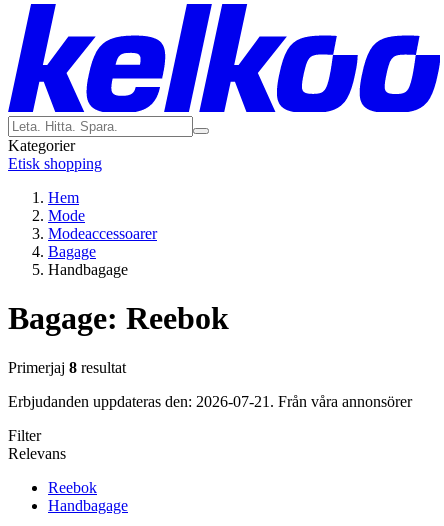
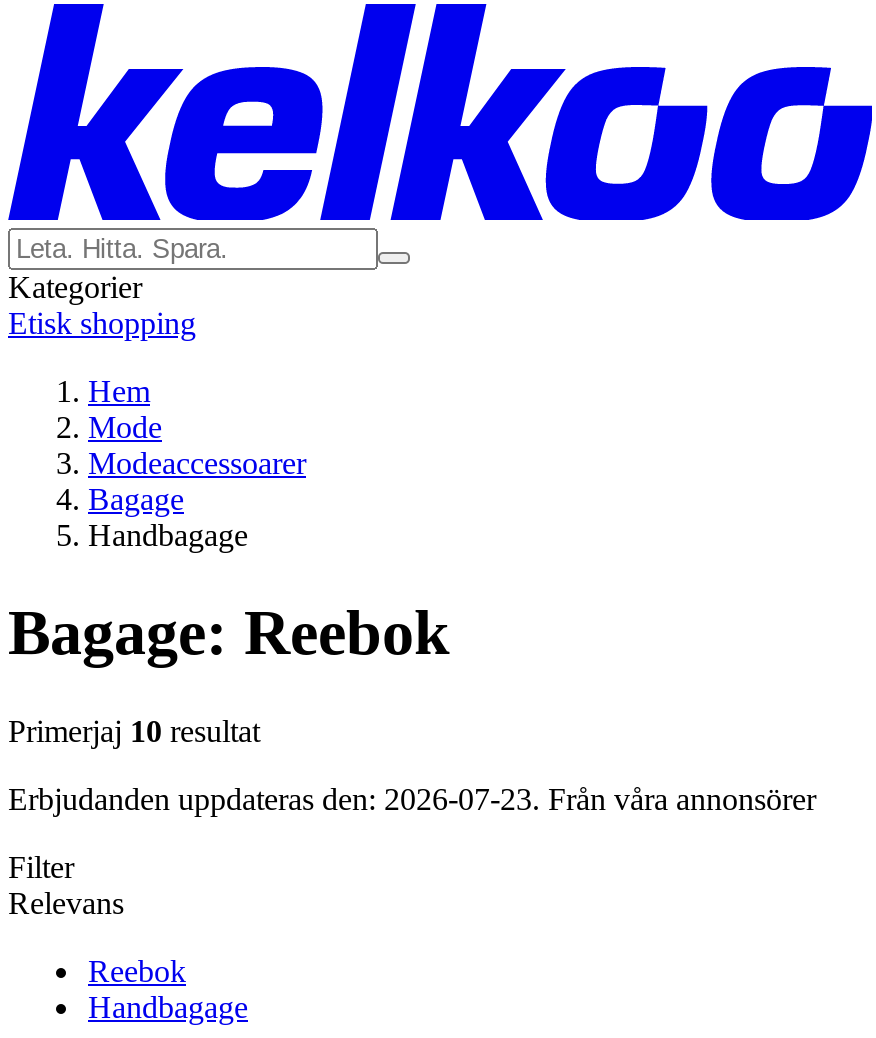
- Primerjaj 8 resultat
+ Primerjaj 10 resultat

- Erbjudanden uppdateras den: 2026-07-21. Från våra annonsörer
+ Erbjudanden uppdateras den: 2026-07-23. Från våra annonsörer
